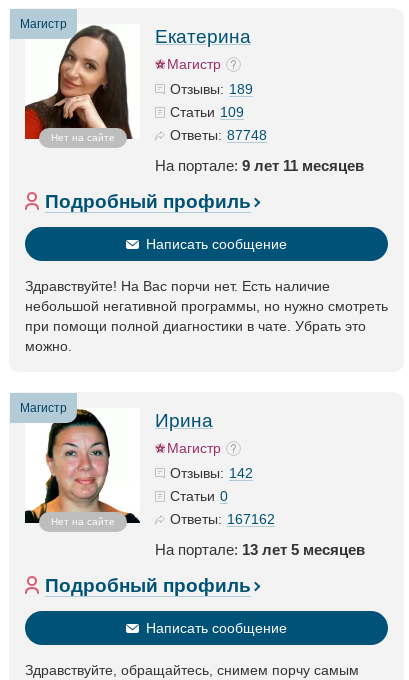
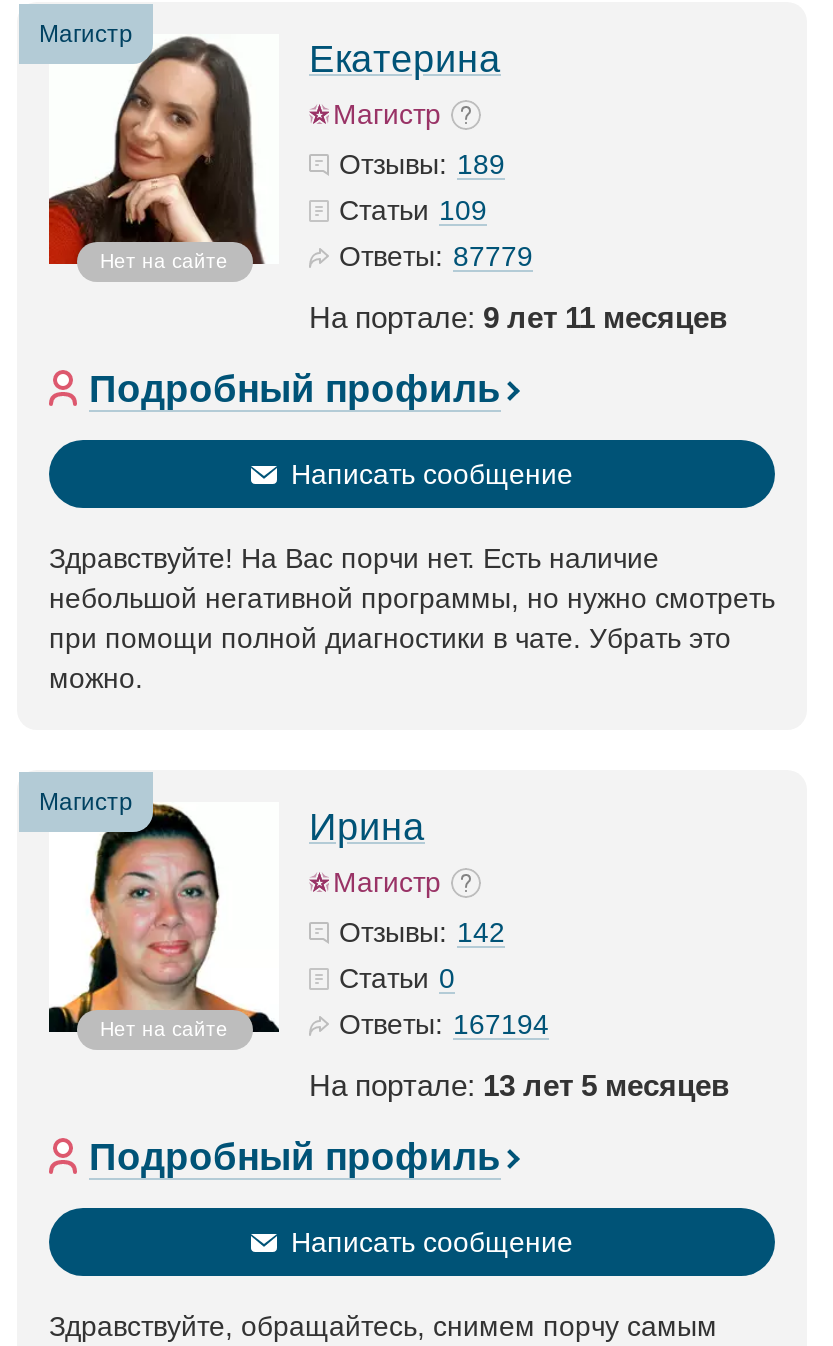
- Ответы: 87748
+ Ответы: 87779

- Ответы: 167162
+ Ответы: 167194
